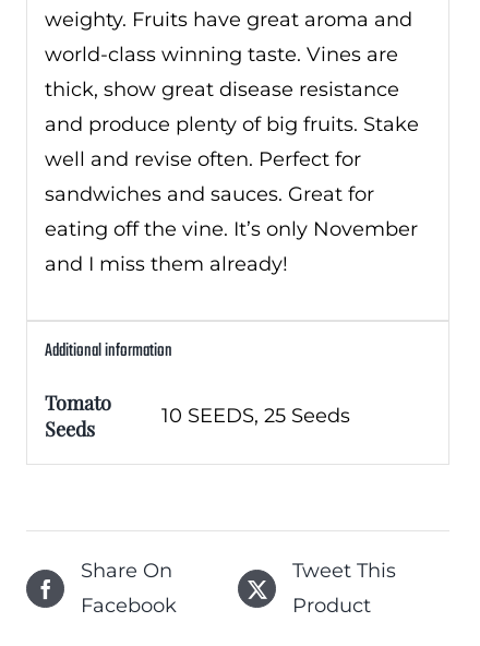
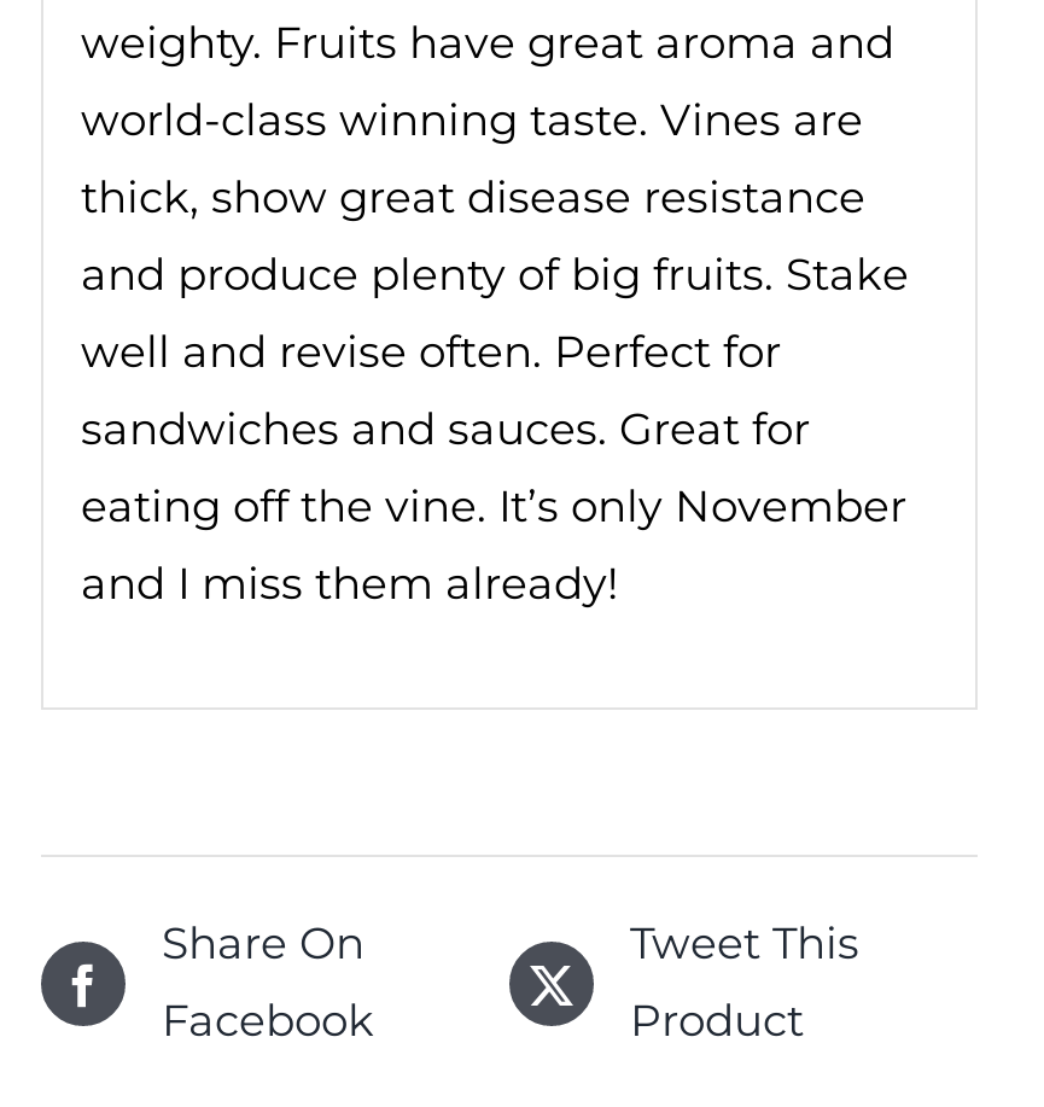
- Additional information
- Tomato
- Seeds
- 10 SEEDS, 25 Seeds
